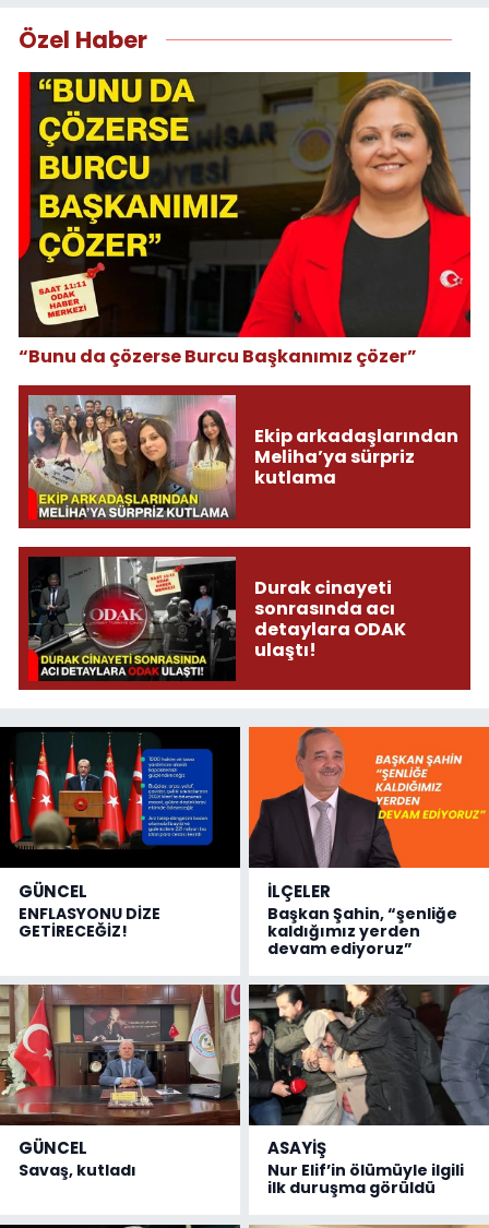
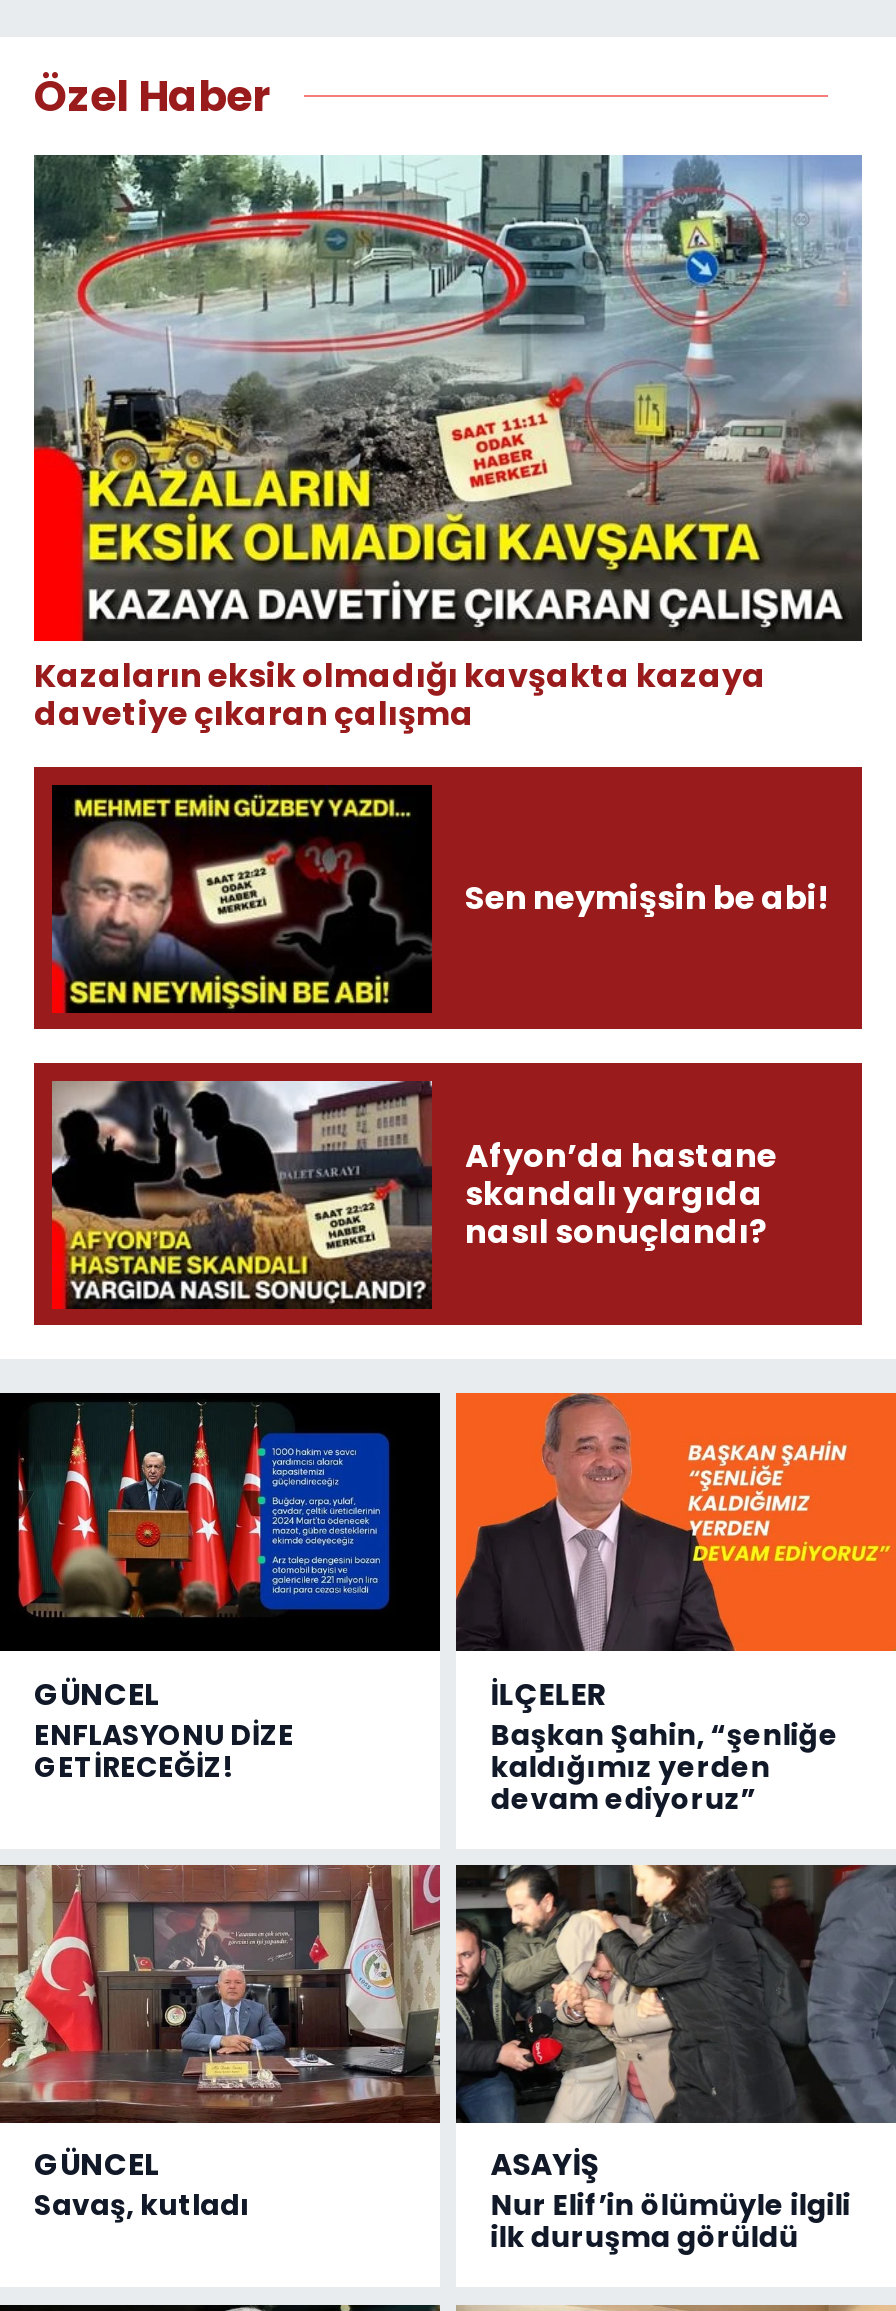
- [image]
- “Bunu da çözerse Burcu Başkanımız çözer”
+ [image]
+ Kazaların eksik olmadığı kavşakta kazaya
+ davetiye çıkaran çalışma

- [image]
- Ekip arkadaşlarından
- Meliha’ya sürpriz
- kutlama
+ [image]
+ Sen neymişsin be abi!

- [image]
- Durak cinayeti
- sonrasında acı
- detaylara ODAK
- ulaştı!
+ [image]
+ Afyon’da hastane
+ skandalı yargıda
+ nasıl sonuçlandı?
